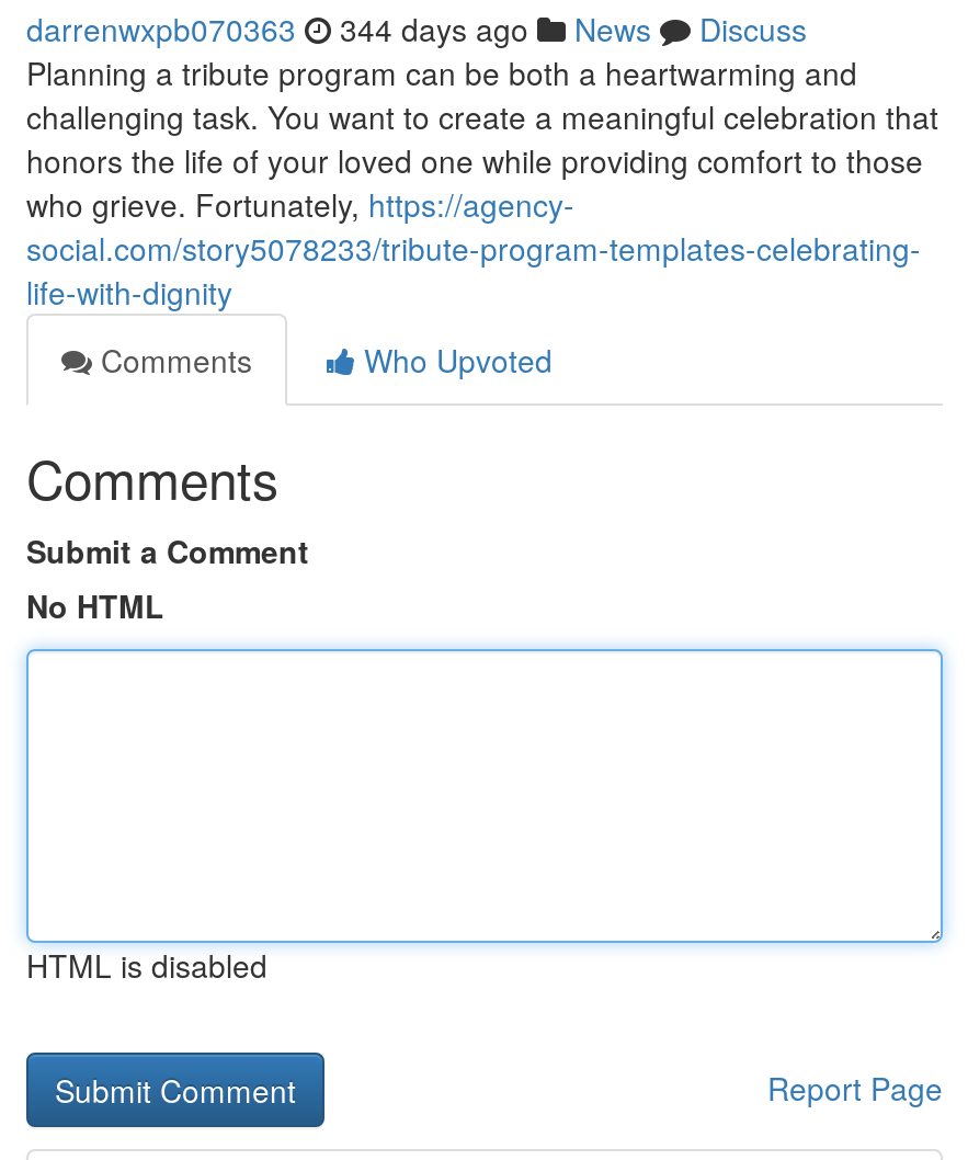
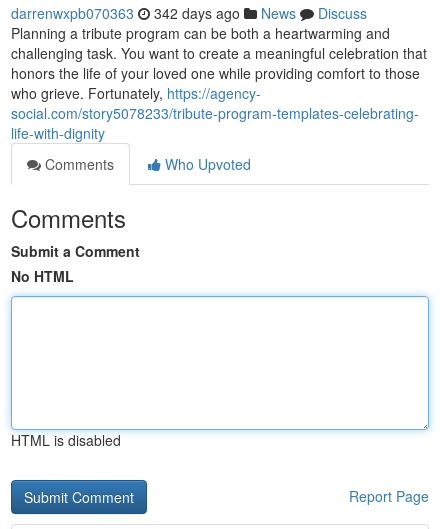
- darrenwxpb070363 344 days ago News Discuss
+ darrenwxpb070363 342 days ago News Discuss
